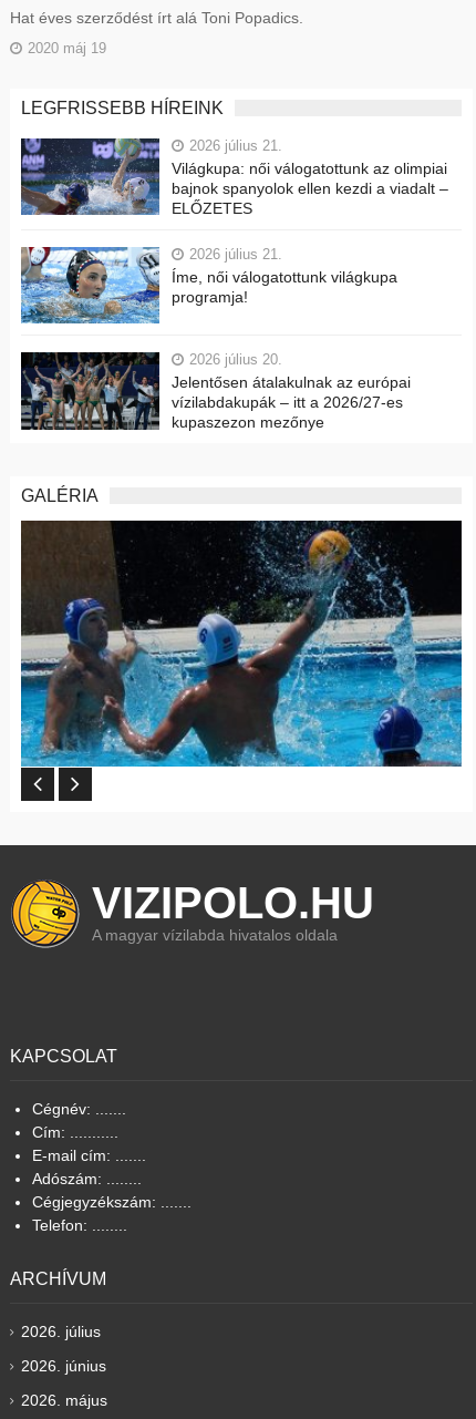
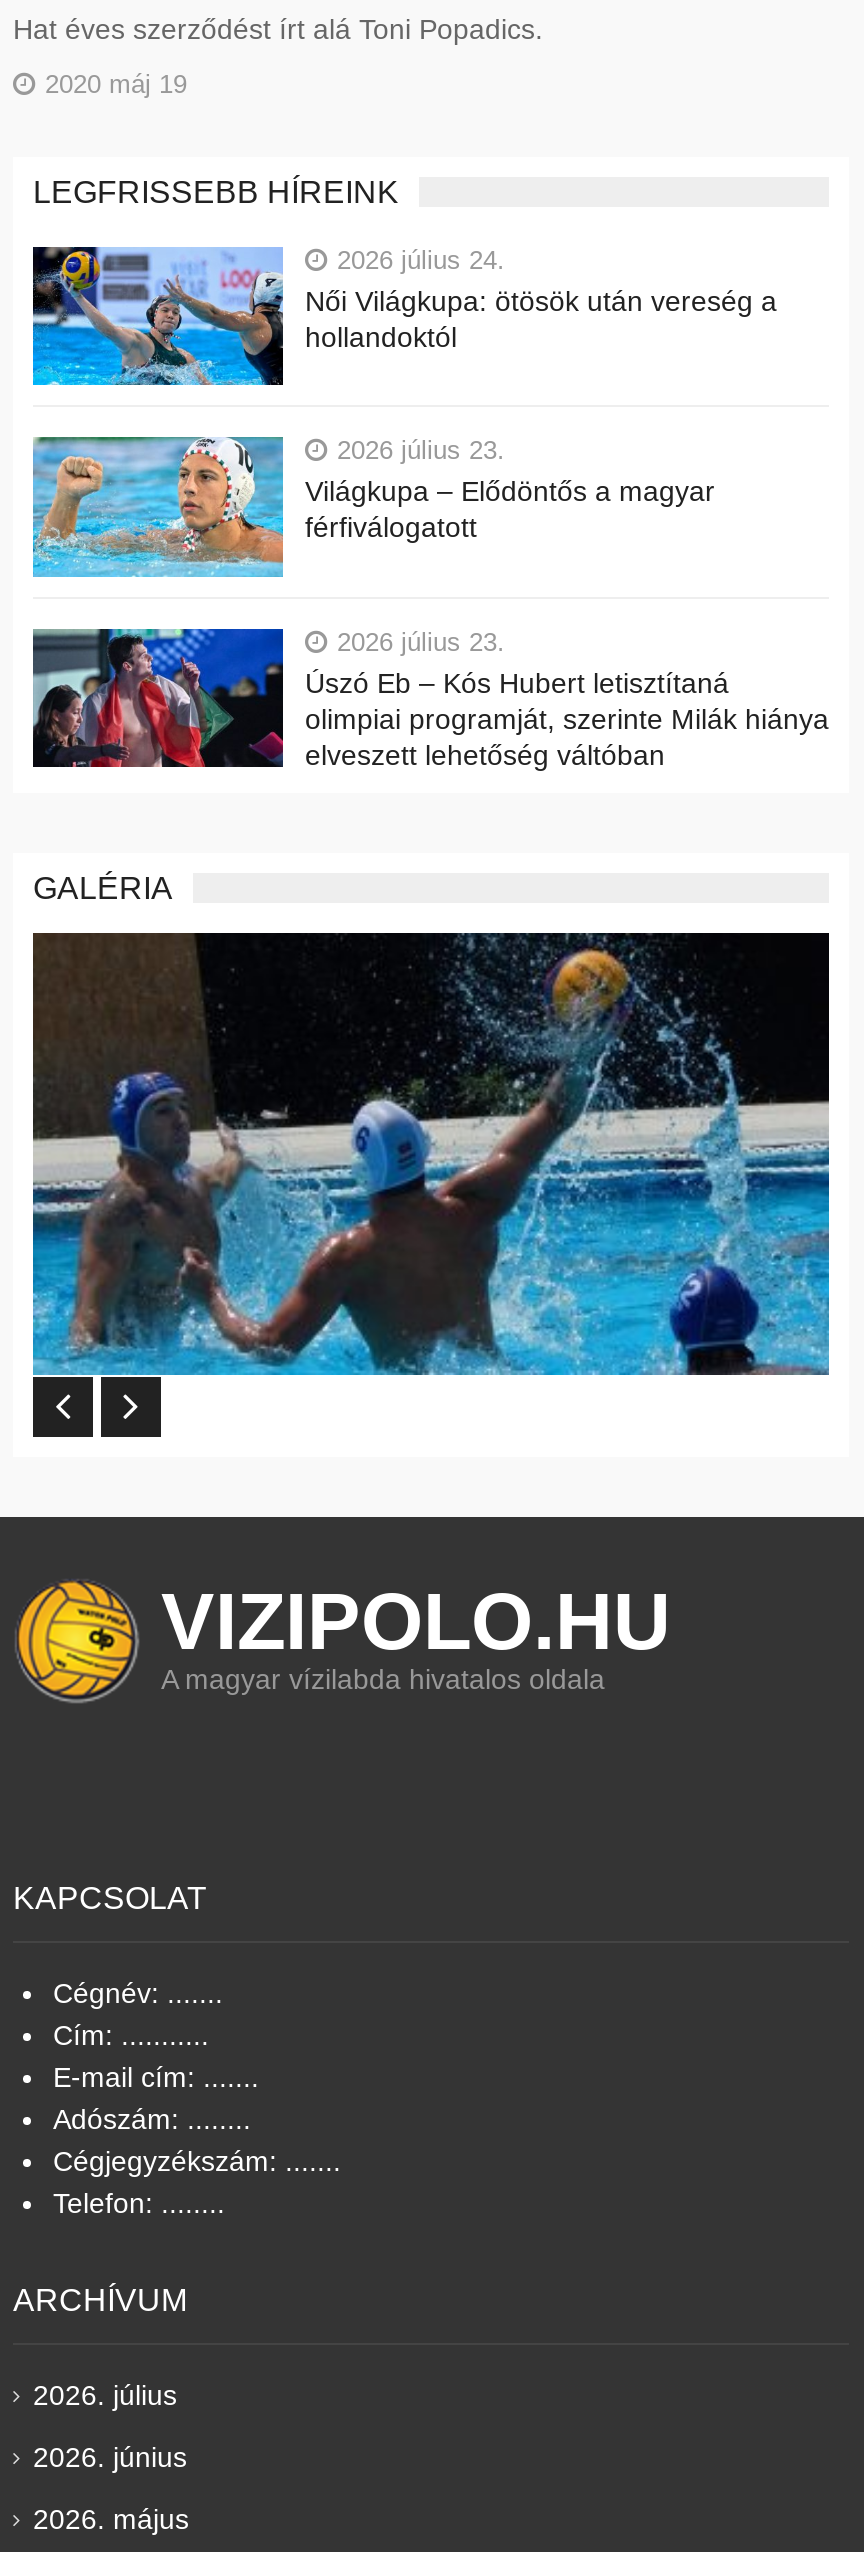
- [image]
- 2026 július 21.
- Világkupa: női válogatottunk az olimpiai
- bajnok spanyolok ellen kezdi a viadalt –
- ELŐZETES
+ [image]
+ 2026 július 24.
+ Női Világkupa: ötösök után vereség a
+ hollandoktól

- [image]
- 2026 július 21.
- Íme, női válogatottunk világkupa
- programja!
+ [image]
+ 2026 július 23.
+ Világkupa – Elődöntős a magyar
+ férfiválogatott

- [image]
- 2026 július 20.
- Jelentősen átalakulnak az európai
- vízilabdakupák – itt a 2026/27-es
- kupaszezon mezőnye
+ [image]
+ 2026 július 23.
+ Úszó Eb – Kós Hubert letisztítaná
+ olimpiai programját, szerinte Milák hiánya
+ elveszett lehetőség váltóban
